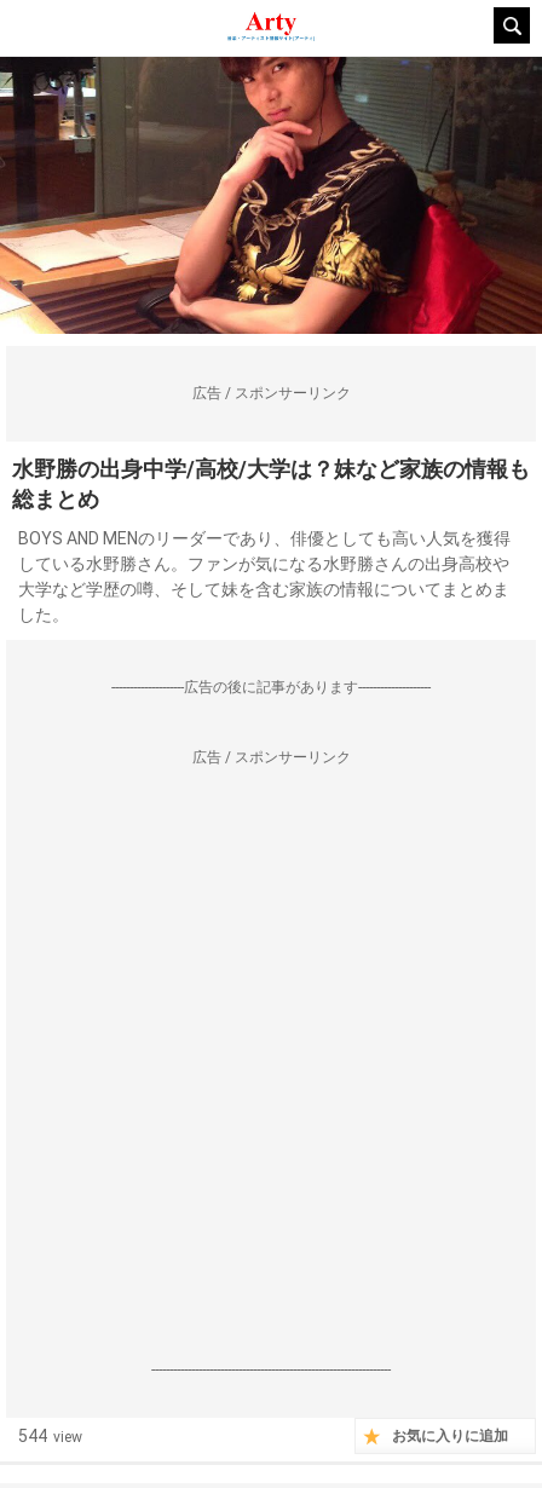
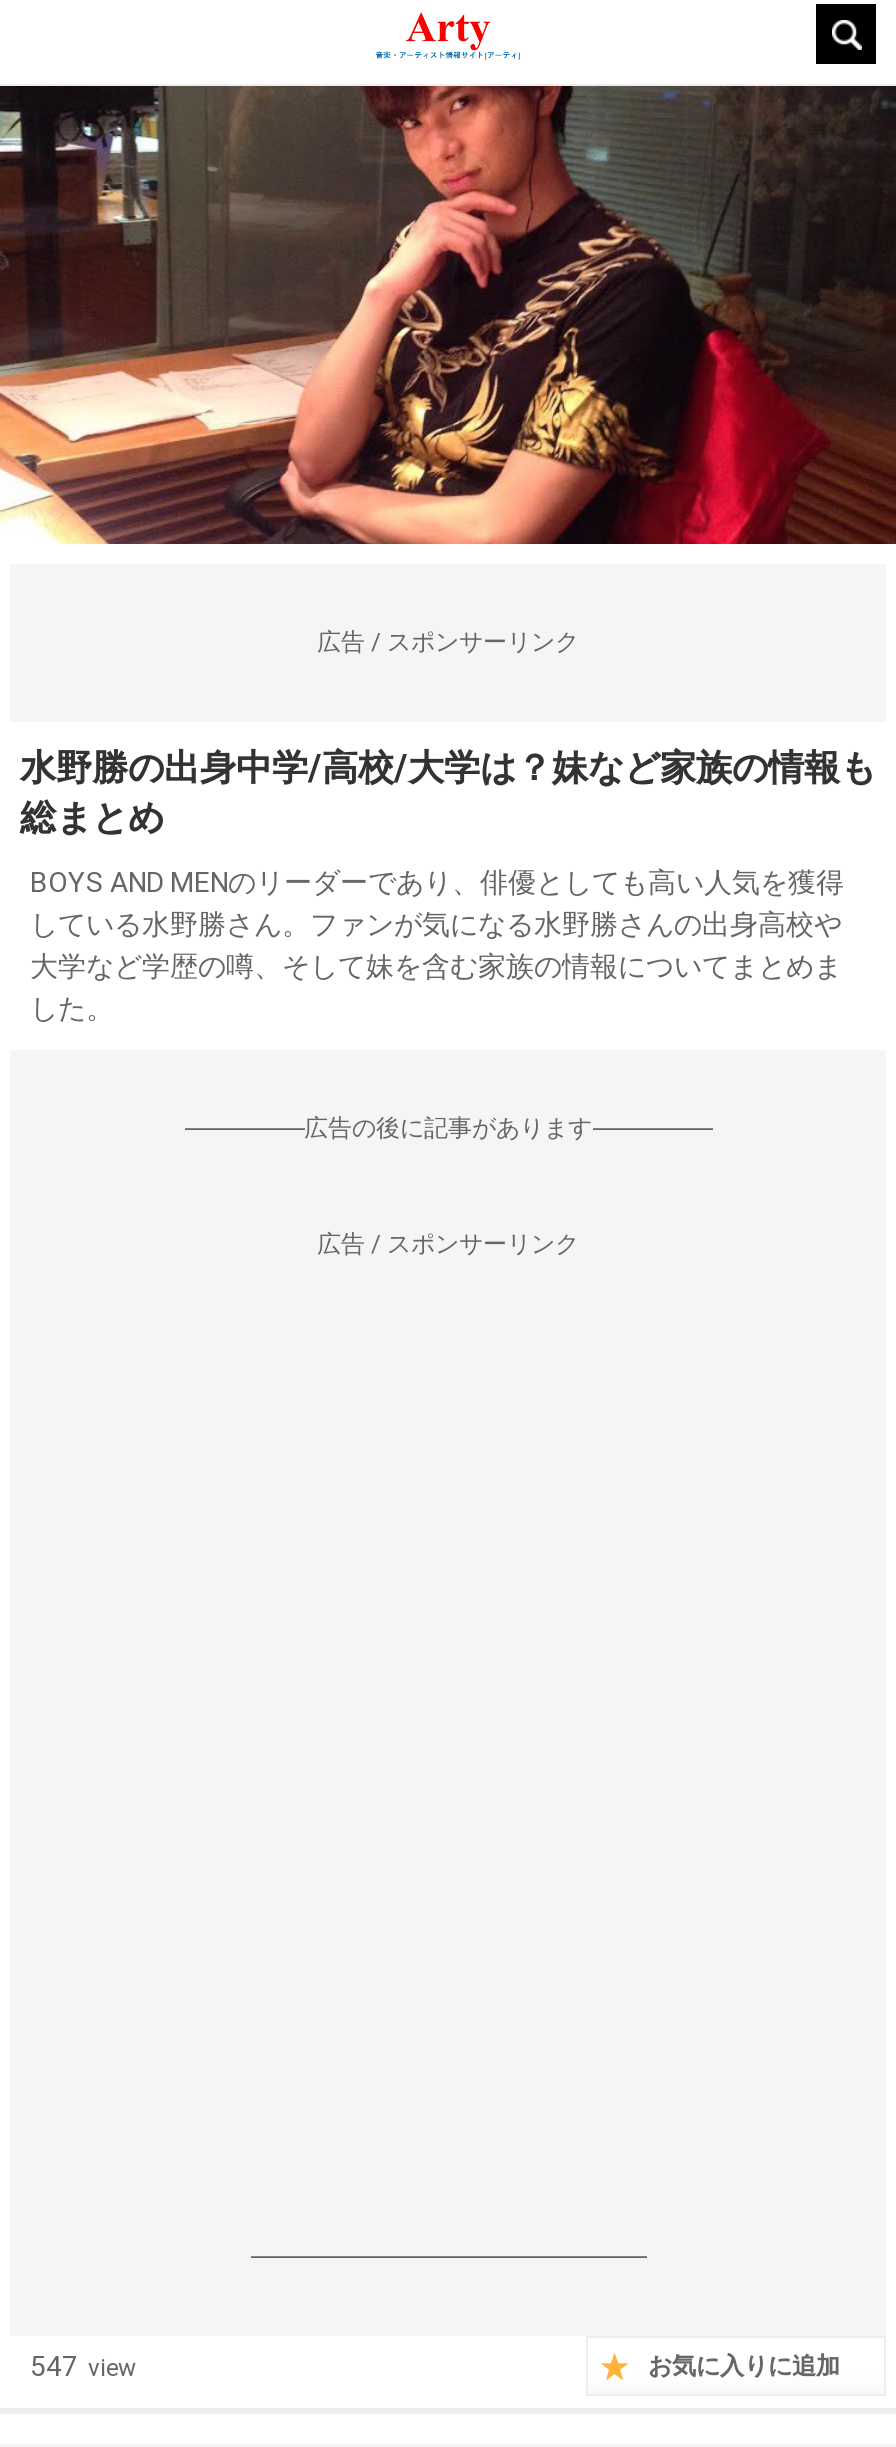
- 544 view
+ 547 view
